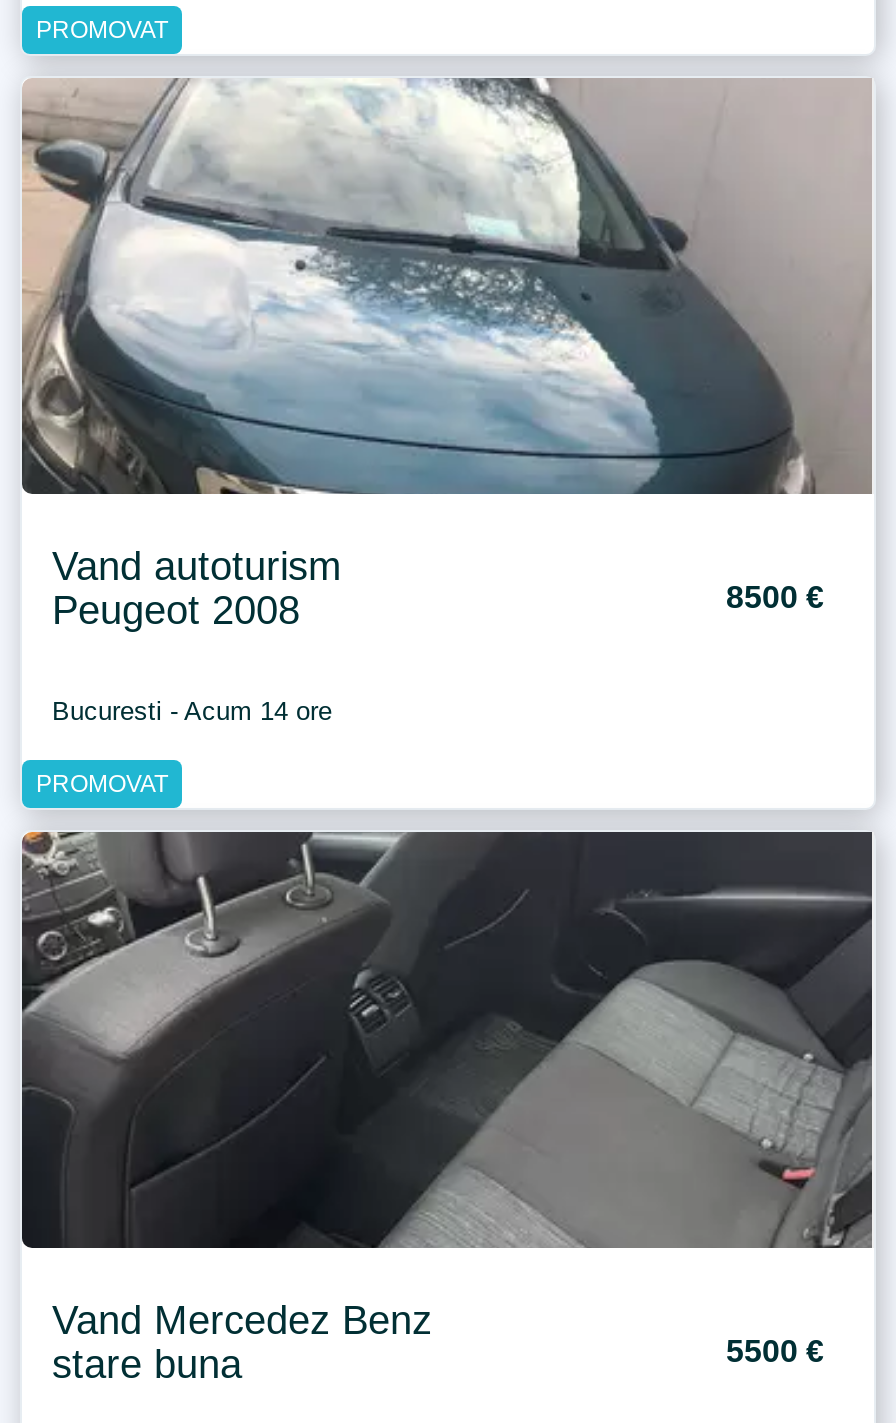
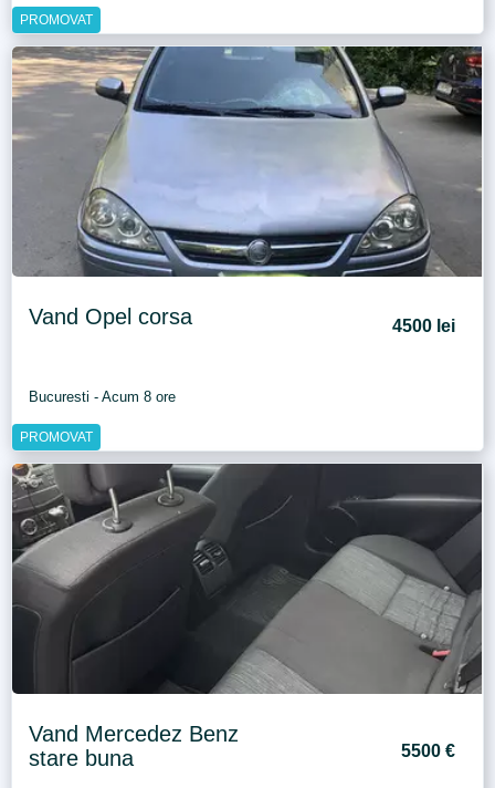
- [image]
- Vand autoturism
- Peugeot 2008
- 8500 €
+ [image]
+ Vand Opel corsa
+ 4500 lei

- Bucuresti - Acum 14 ore
+ Bucuresti - Acum 8 ore
